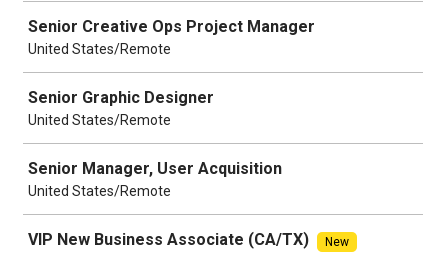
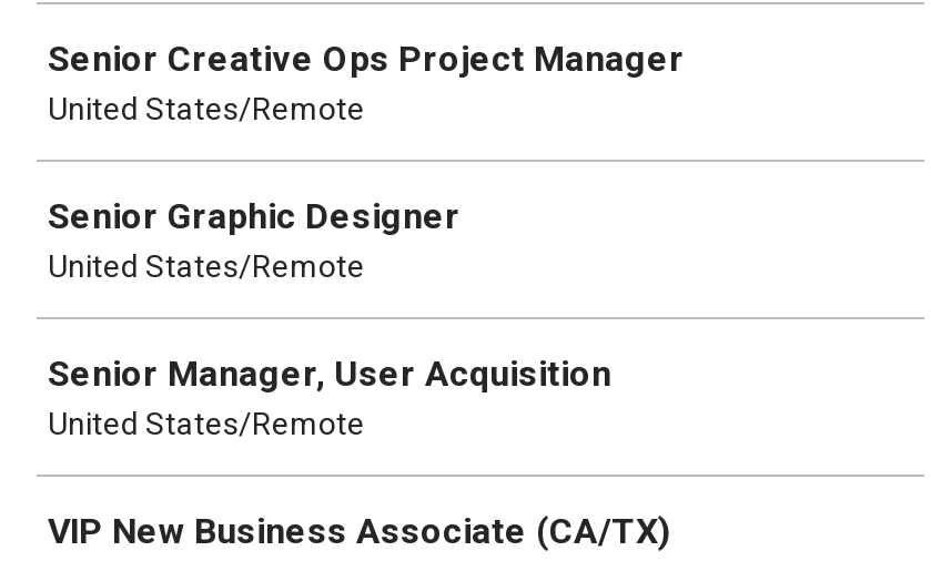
- New
